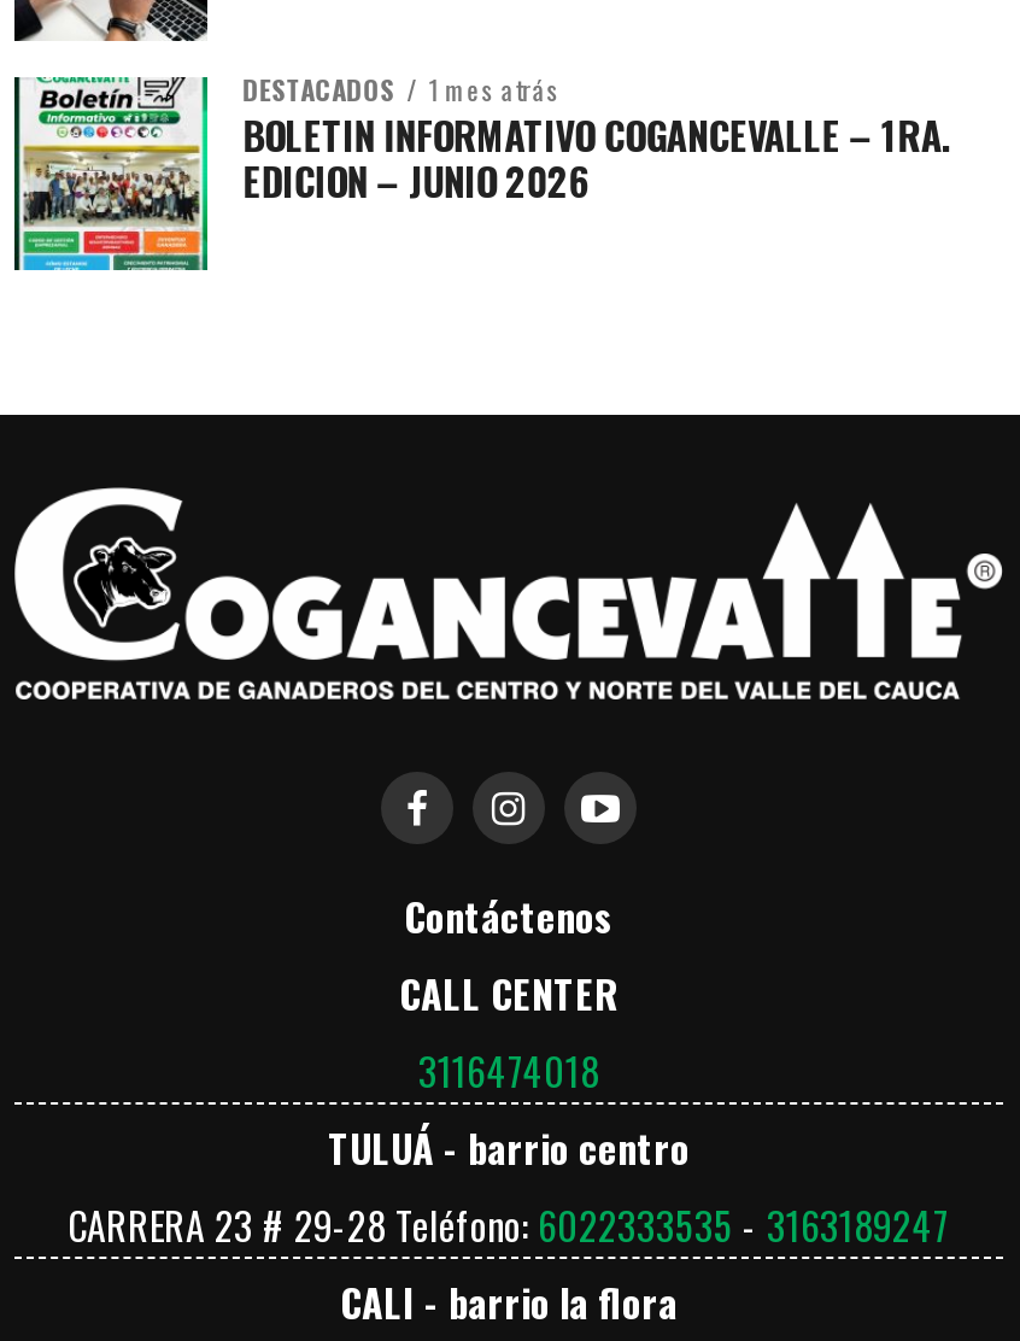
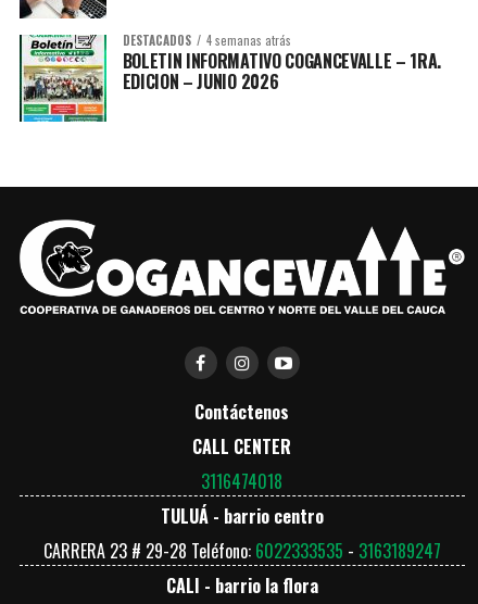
- 1 mes atrás
+ 4 semanas atrás
